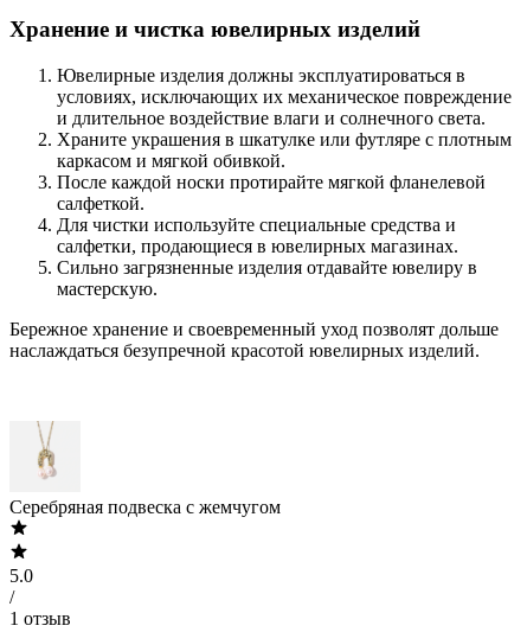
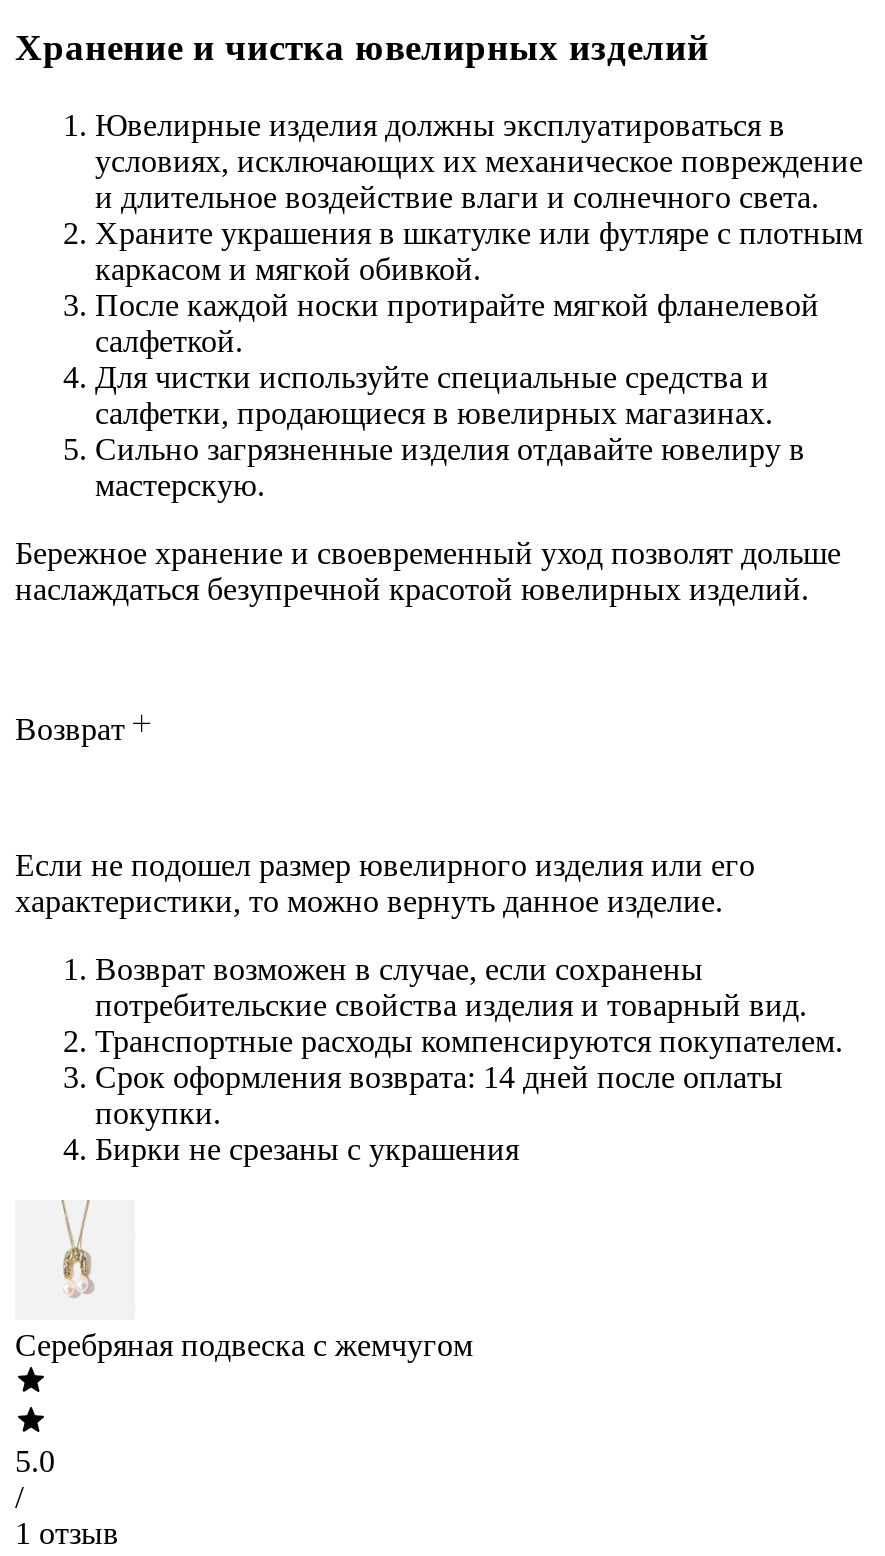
+ Возврат

+ Если не подошел размер ювелирного изделия или его
+ характеристики, то можно вернуть данное изделие.
+ Возврат возможен в случае, если сохранены
+ потребительские свойства изделия и товарный вид.
+ Транспортные расходы компенсируются покупателем.
+ Срок оформления возврата: 14 дней после оплаты
+ покупки.
+ Бирки не срезаны с украшения
